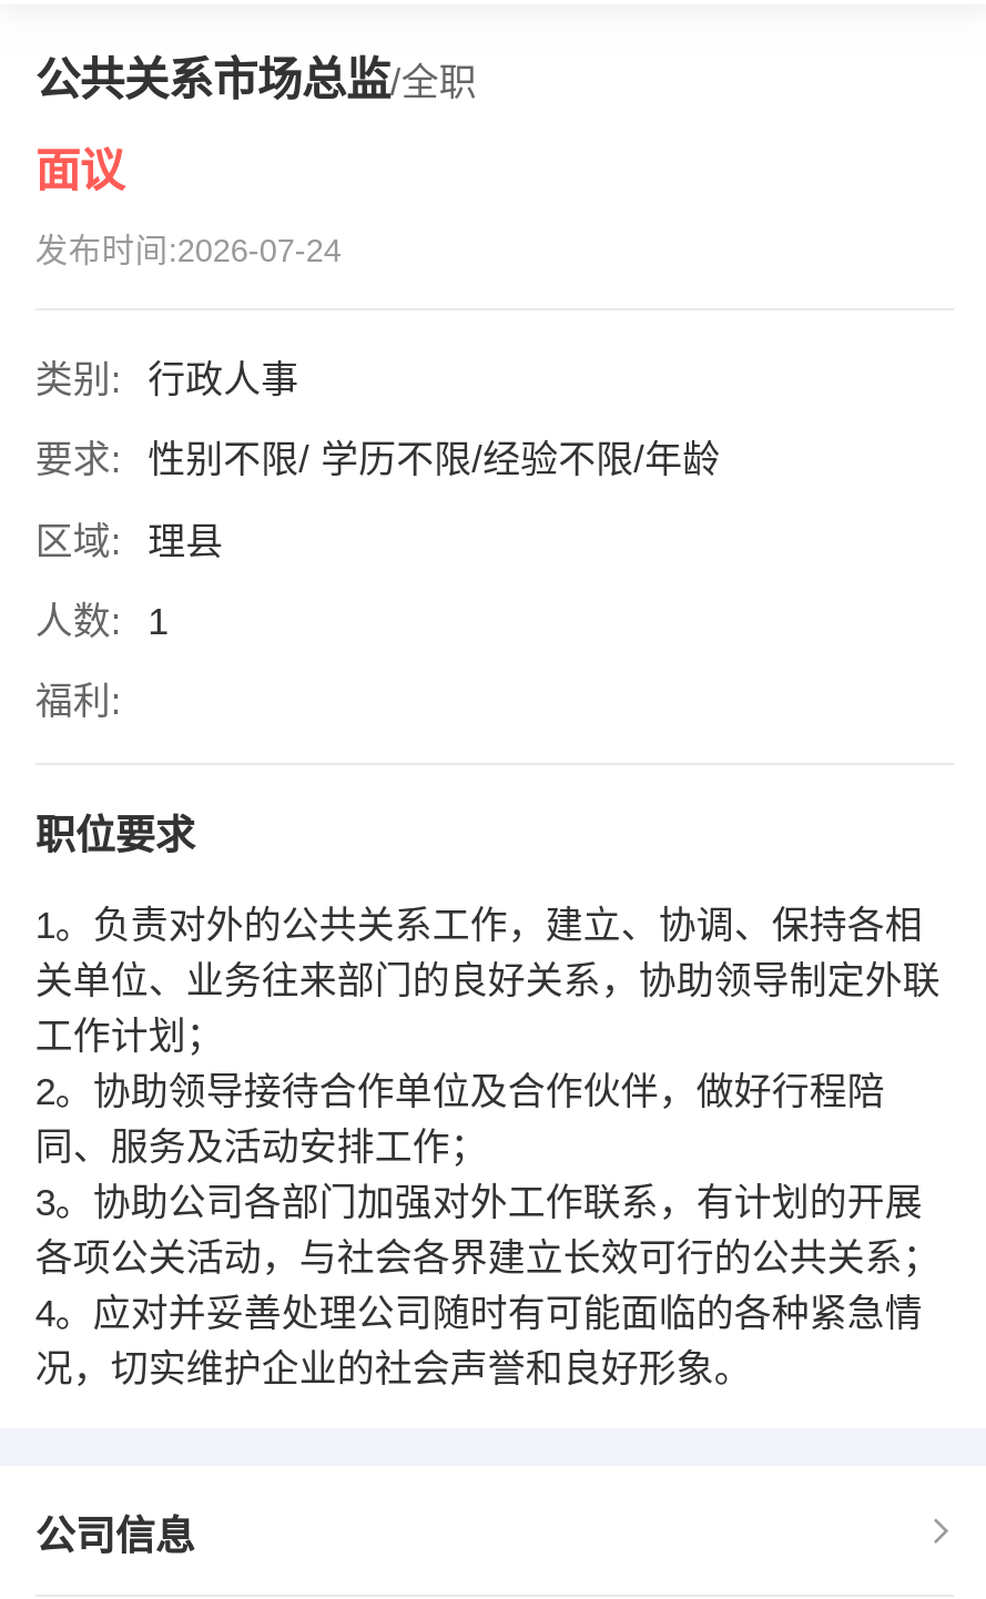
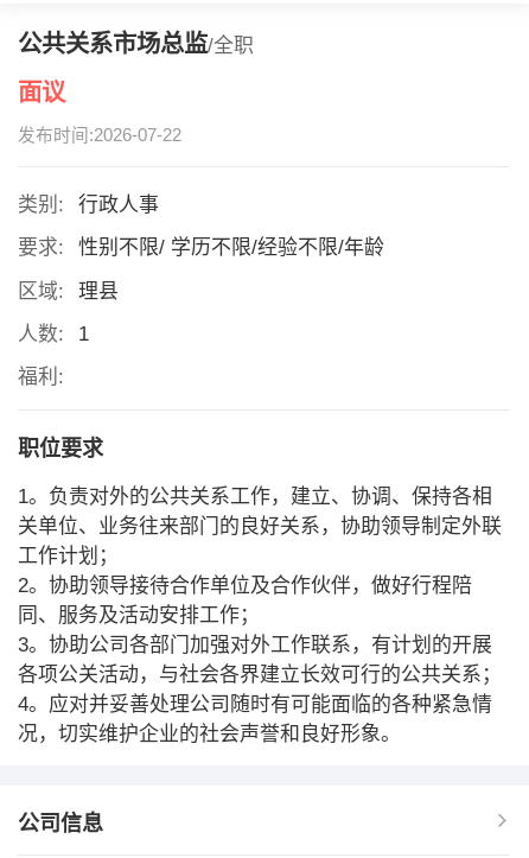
- 发布时间:2026-07-24
+ 发布时间:2026-07-22
